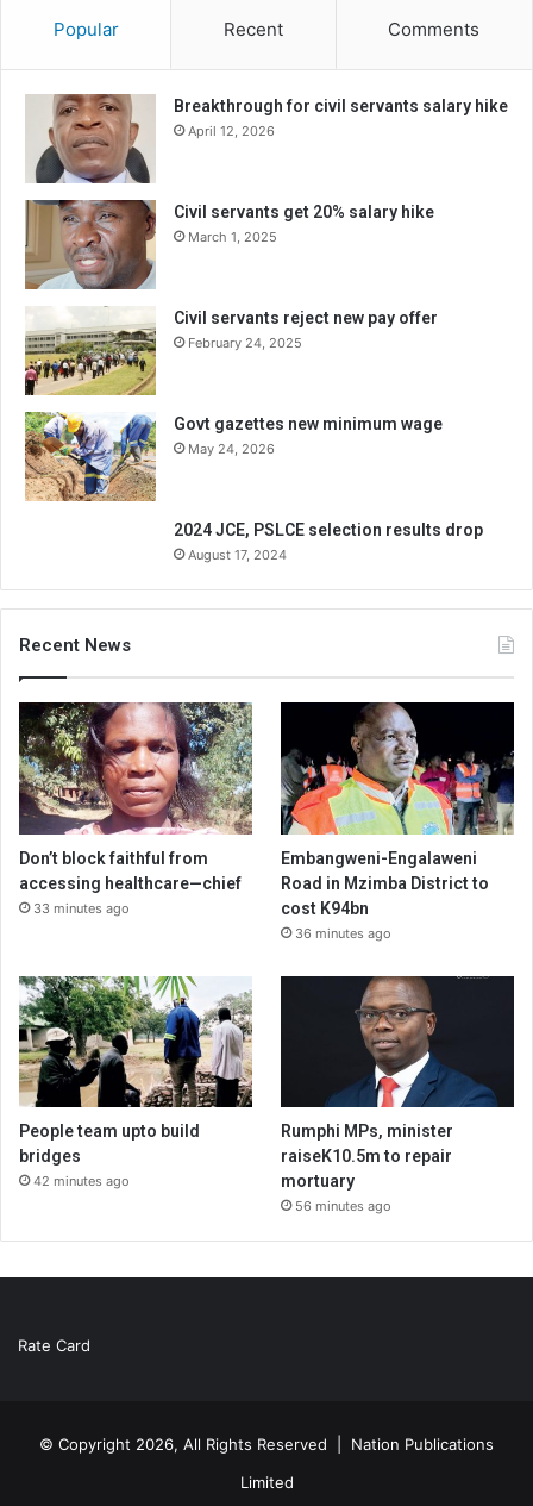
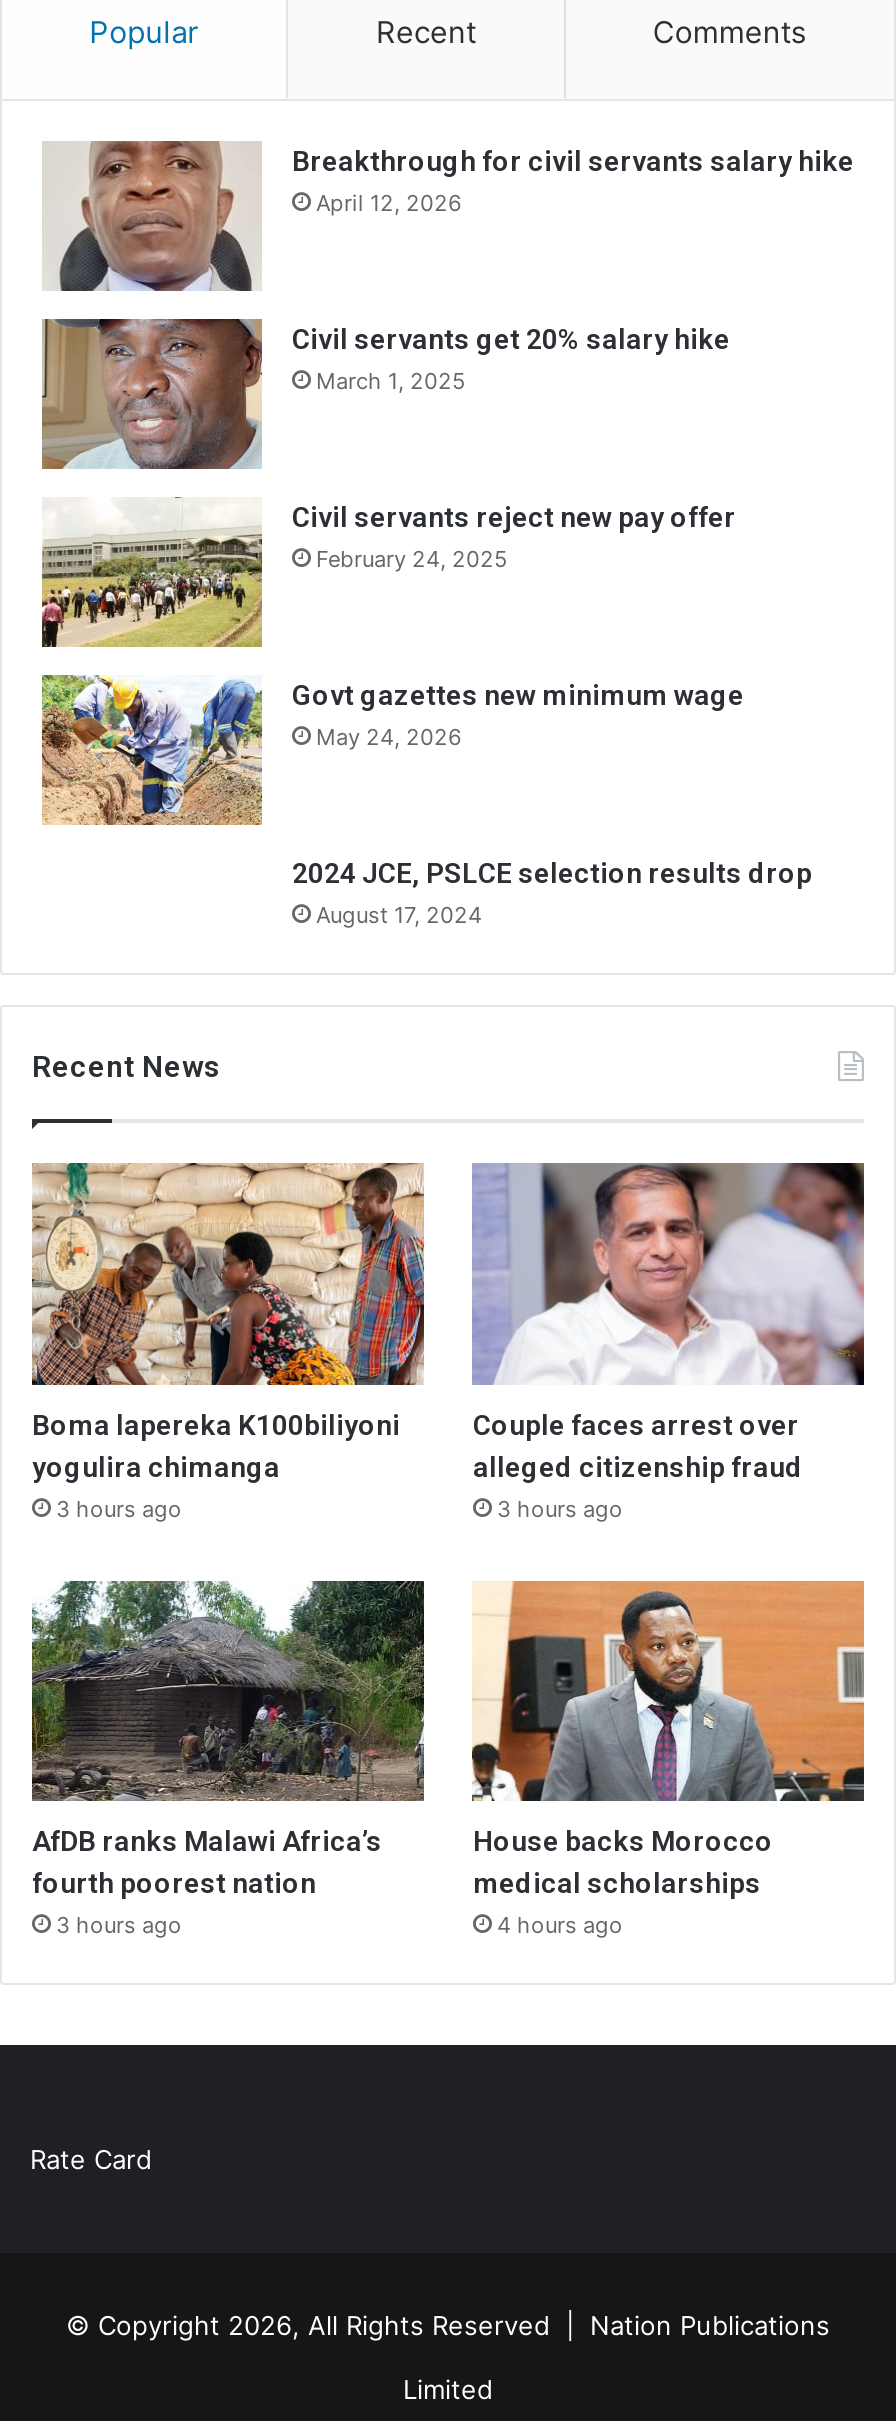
- [image]
- Don’t block faithful from
- accessing healthcare—chief
- 33 minutes ago
+ [image]
+ Boma lapereka K100biliyoni
+ yogulira chimanga
+ 3 hours ago

- [image]
- Embangweni-Engalaweni
- Road in Mzimba District to
- cost K94bn
- 36 minutes ago
+ [image]
+ Couple faces arrest over
+ alleged citizenship fraud
+ 3 hours ago

- [image]
- People team upto build
- bridges
- 42 minutes ago
+ [image]
+ AfDB ranks Malawi Africa’s
+ fourth poorest nation
+ 3 hours ago

- [image]
- Rumphi MPs, minister
- raiseK10.5m to repair
- mortuary
- 56 minutes ago
+ [image]
+ House backs Morocco
+ medical scholarships
+ 4 hours ago
